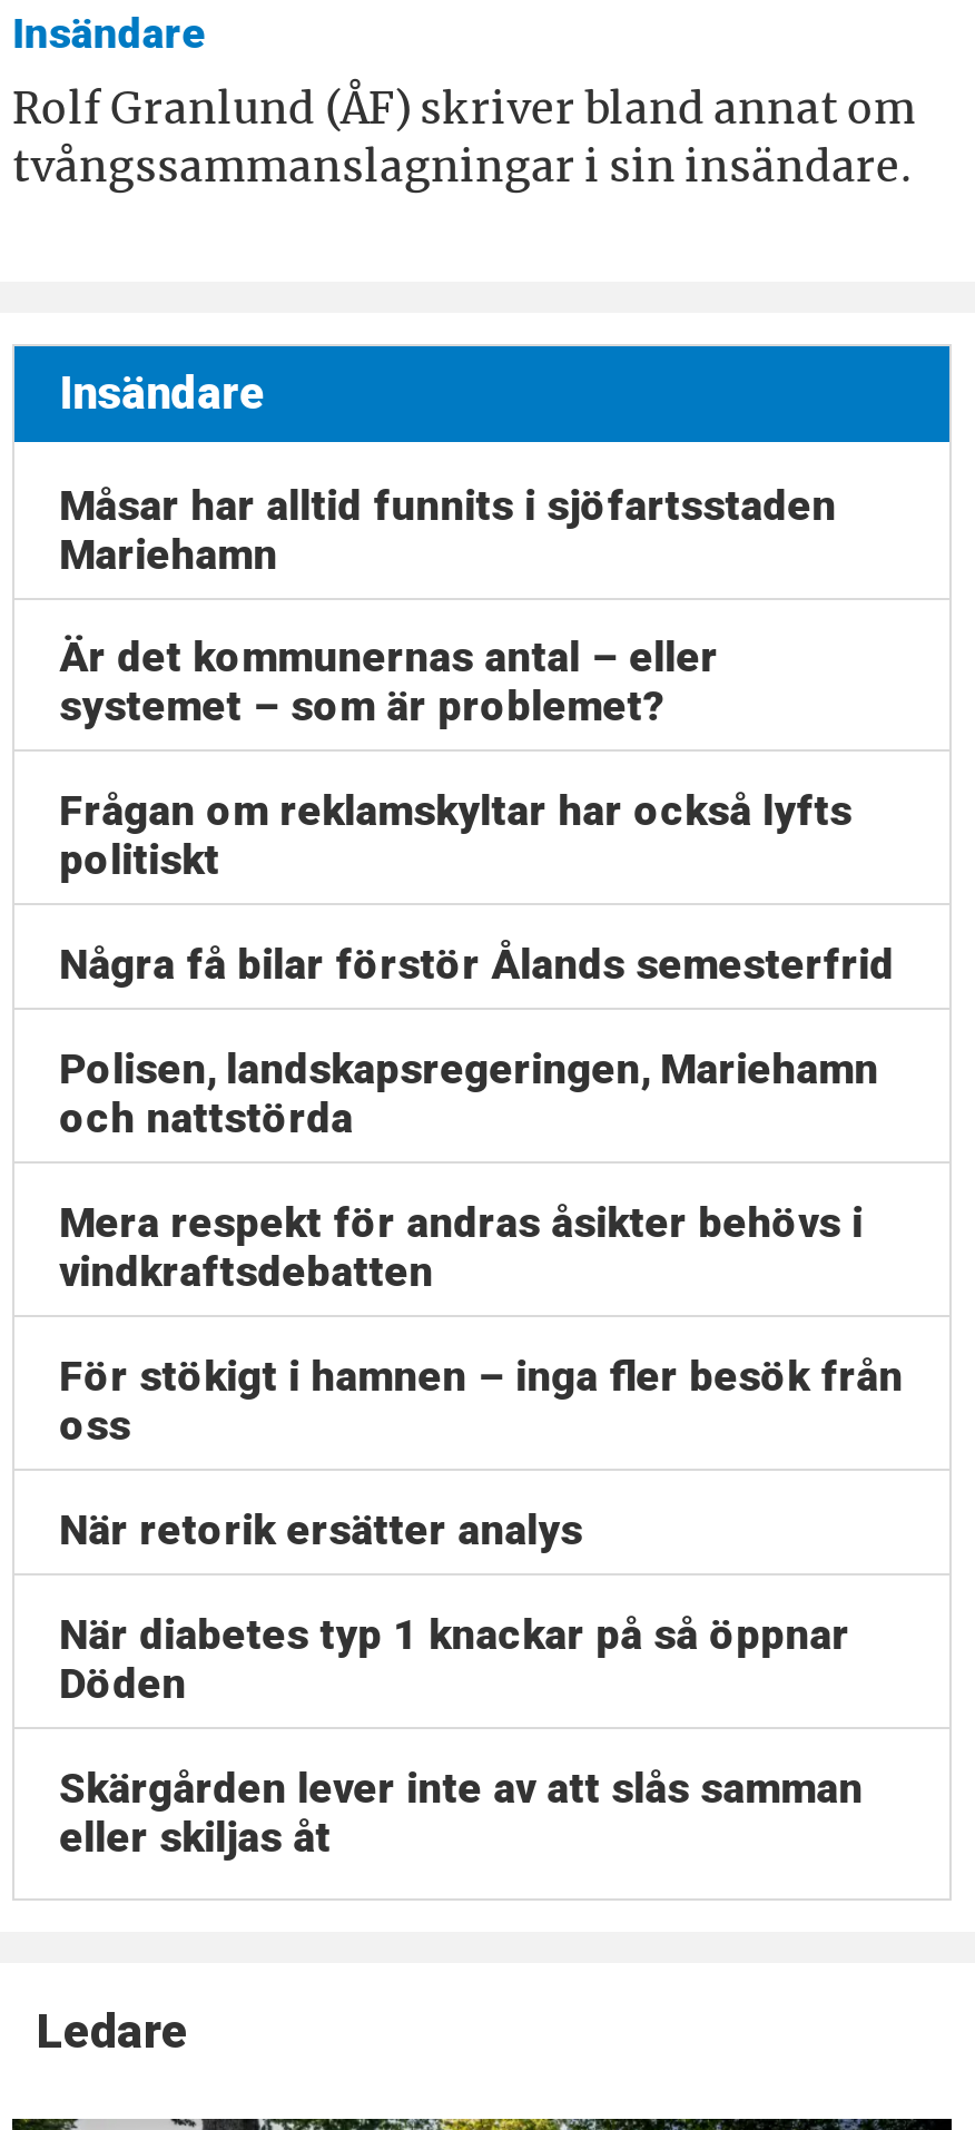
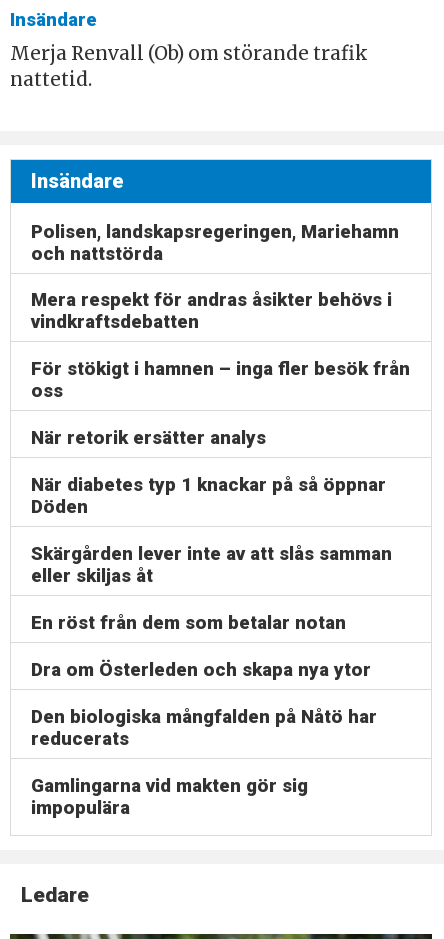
- Rolf Granlund (ÅF) skriver bland annat om
- tvångssammanslagningar i sin insändare.
+ Merja Renvall (Ob) om störande trafik
+ nattetid.

- Måsar har alltid funnits i sjöfartsstaden
- Mariehamn
- Är det kommunernas antal – eller
- systemet – som är problemet?
- Frågan om reklamskyltar har också lyfts
- politiskt
- Några få bilar förstör Ålands semesterfrid

moved up: Polisen, landskapsregeringen, Mariehamn | och nattstörda | Mera respekt för andras åsikter behövs i | ... | Skärgården lever inte av att slås samman | eller skiljas åt

+ En röst från dem som betalar notan
+ Dra om Österleden och skapa nya ytor
+ Den biologiska mångfalden på Nåtö har
+ reducerats
+ Gamlingarna vid makten gör sig
+ impopulära
